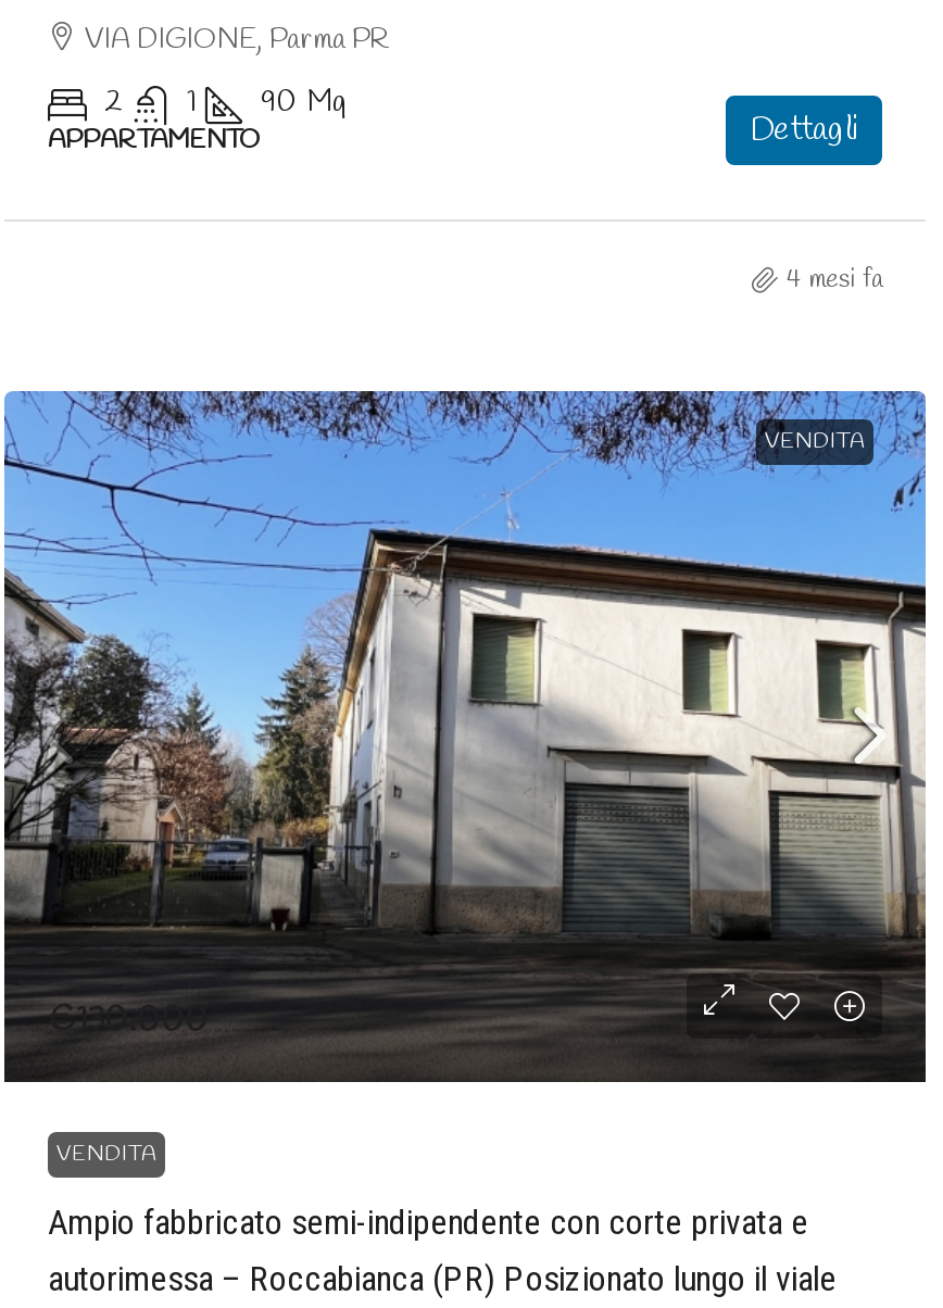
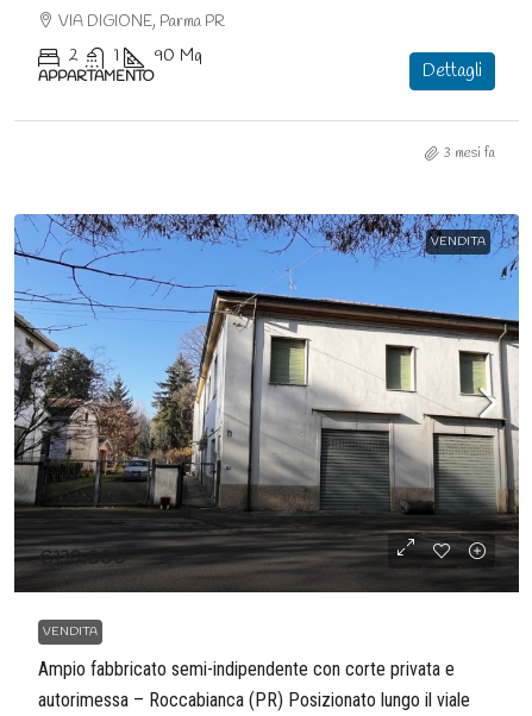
- 4 mesi fa
+ 3 mesi fa
